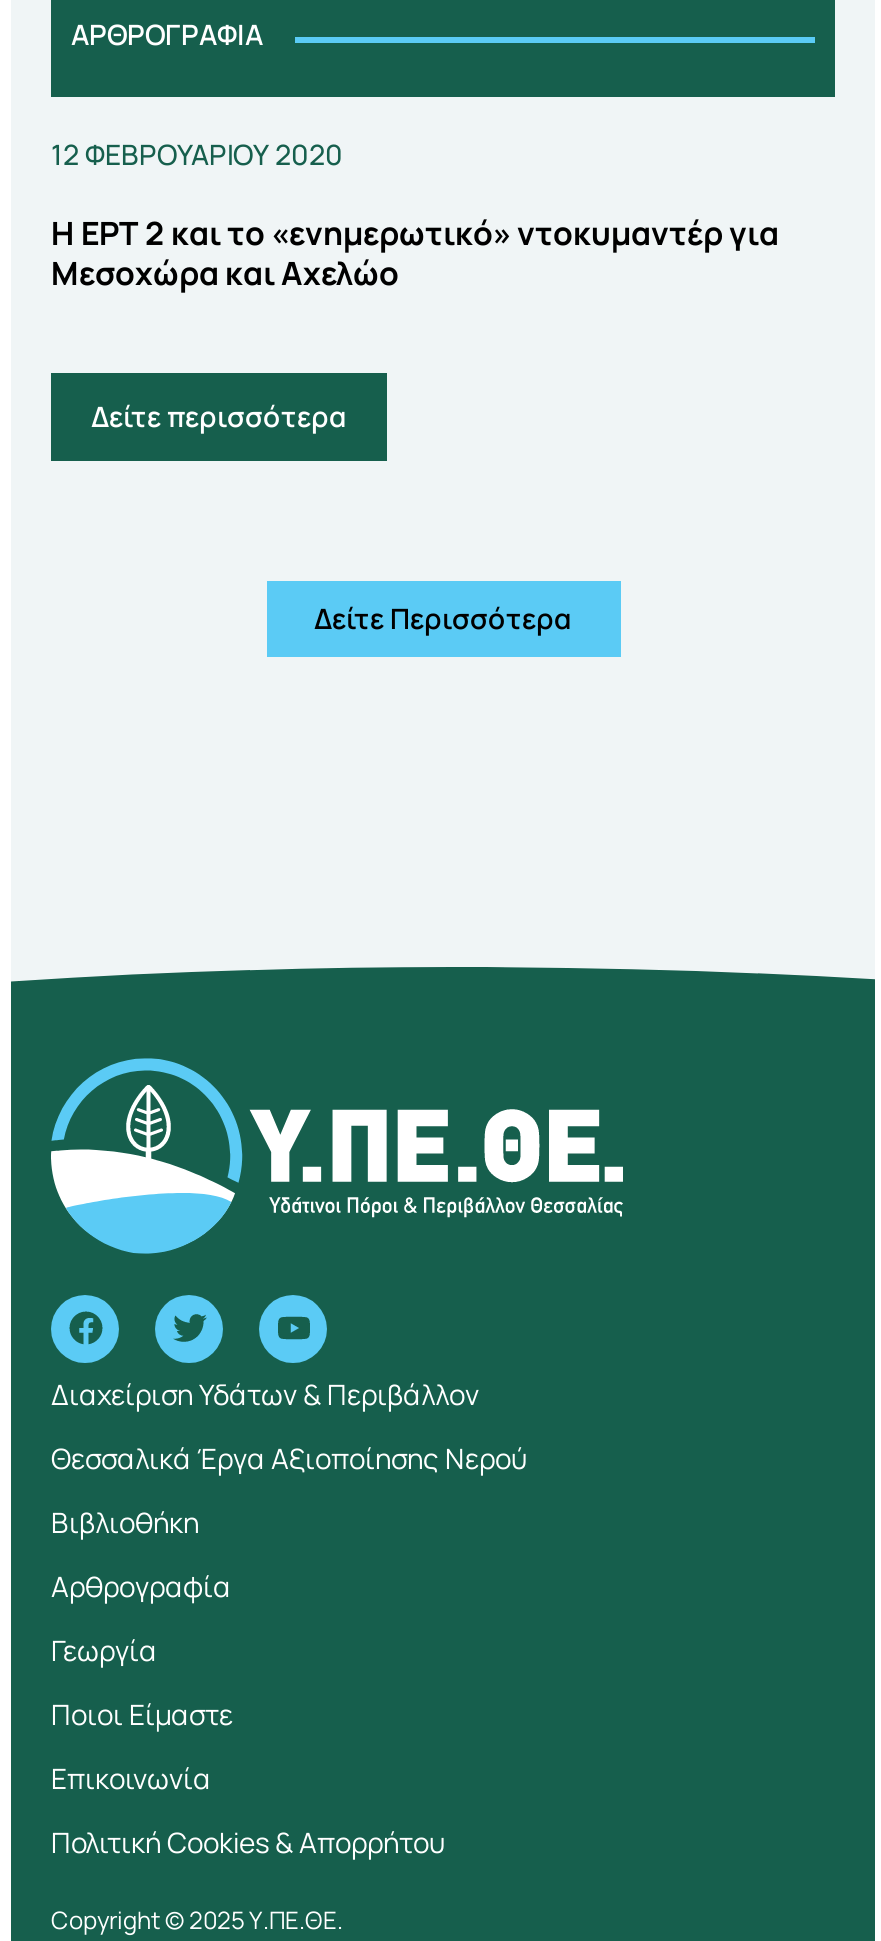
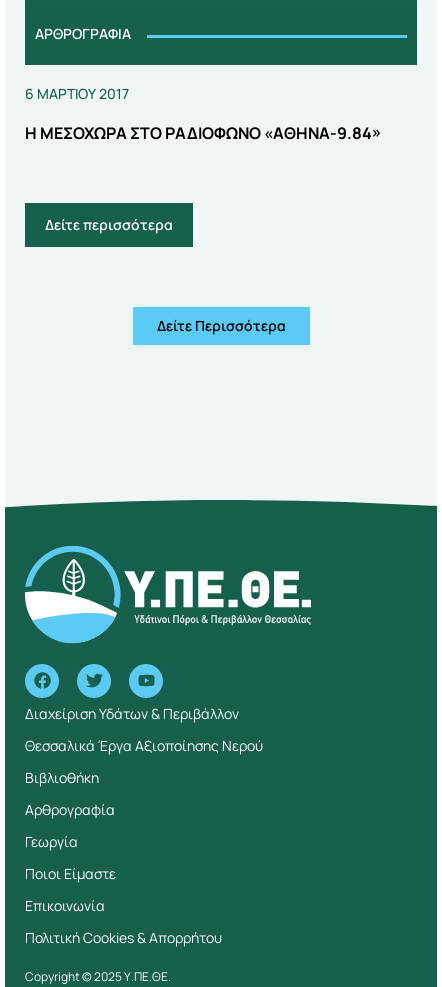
- 12 ΦΕΒΡΟΥΑΡΊΟΥ 2020
+ 6 ΜΑΡΤΊΟΥ 2017

- Η ΕΡΤ 2 και το «ενημερωτικό» ντοκυμαντέρ για
- Μεσοχώρα και Αχελώο
+ H ΜΕΣΟΧΩΡA ΣΤΟ ΡΑΔΙΟΦΩΝΟ «ΑΘΗΝΑ-9.84»
